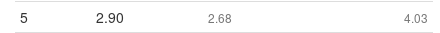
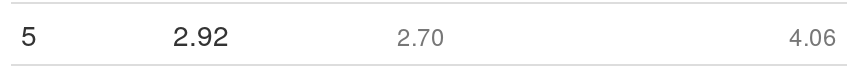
- 2.90
+ 2.92

- 2.68
+ 2.70

- 4.03
+ 4.06
